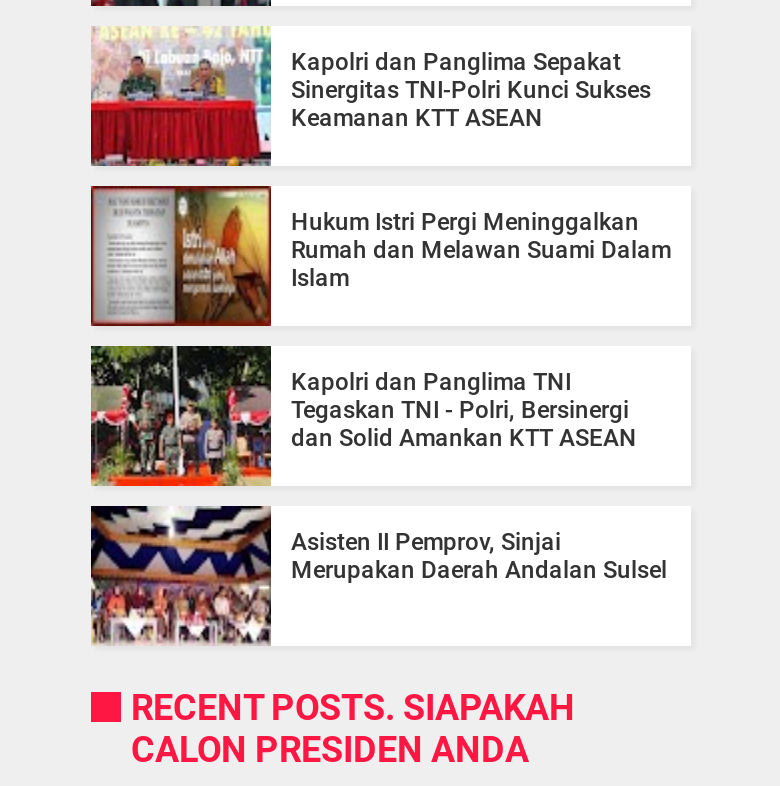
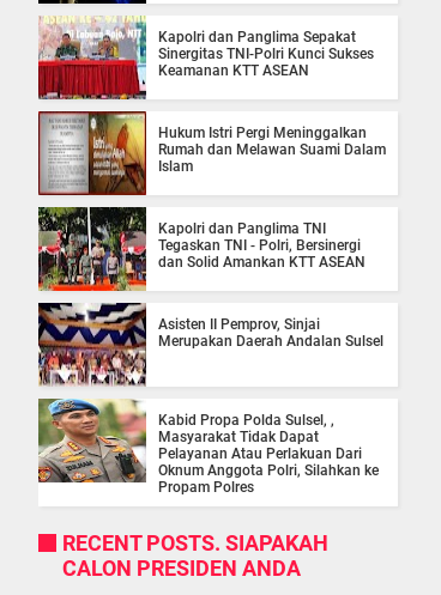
+ [image]
+ Kabid Propa Polda Sulsel, ,
+ Masyarakat Tidak Dapat
+ Pelayanan Atau Perlakuan Dari
+ Oknum Anggota Polri, Silahkan ke
+ Propam Polres
